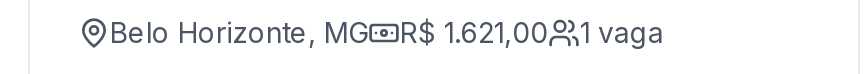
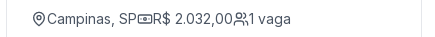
- Belo Horizonte, MG
- R$ 1.621,00
+ Campinas, SP
+ R$ 2.032,00
